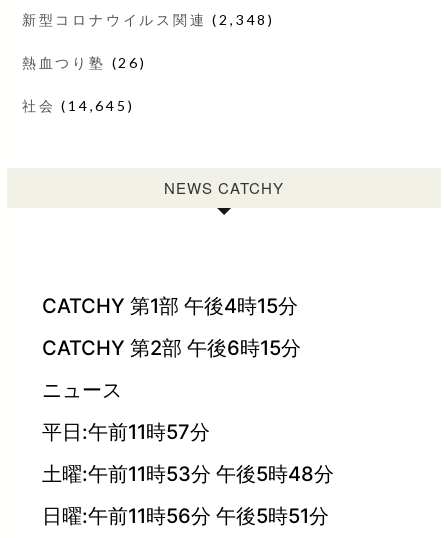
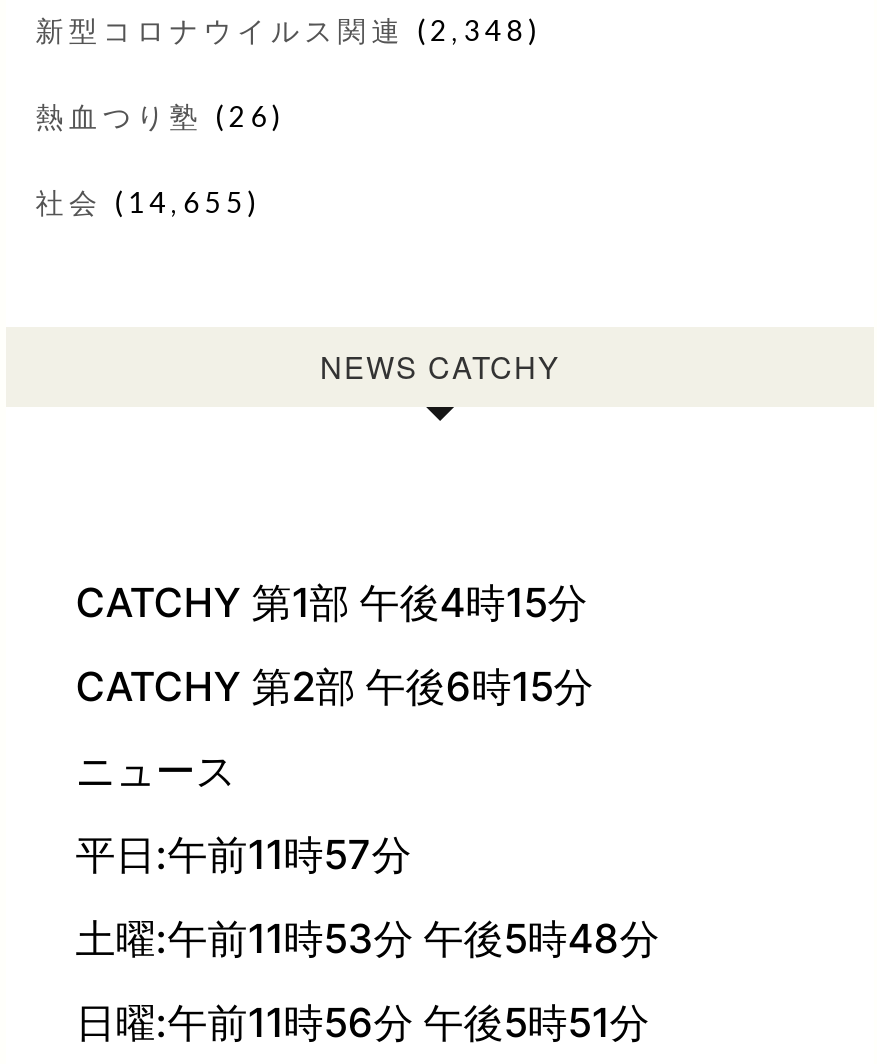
- 社会(14,645)
+ 社会(14,655)
